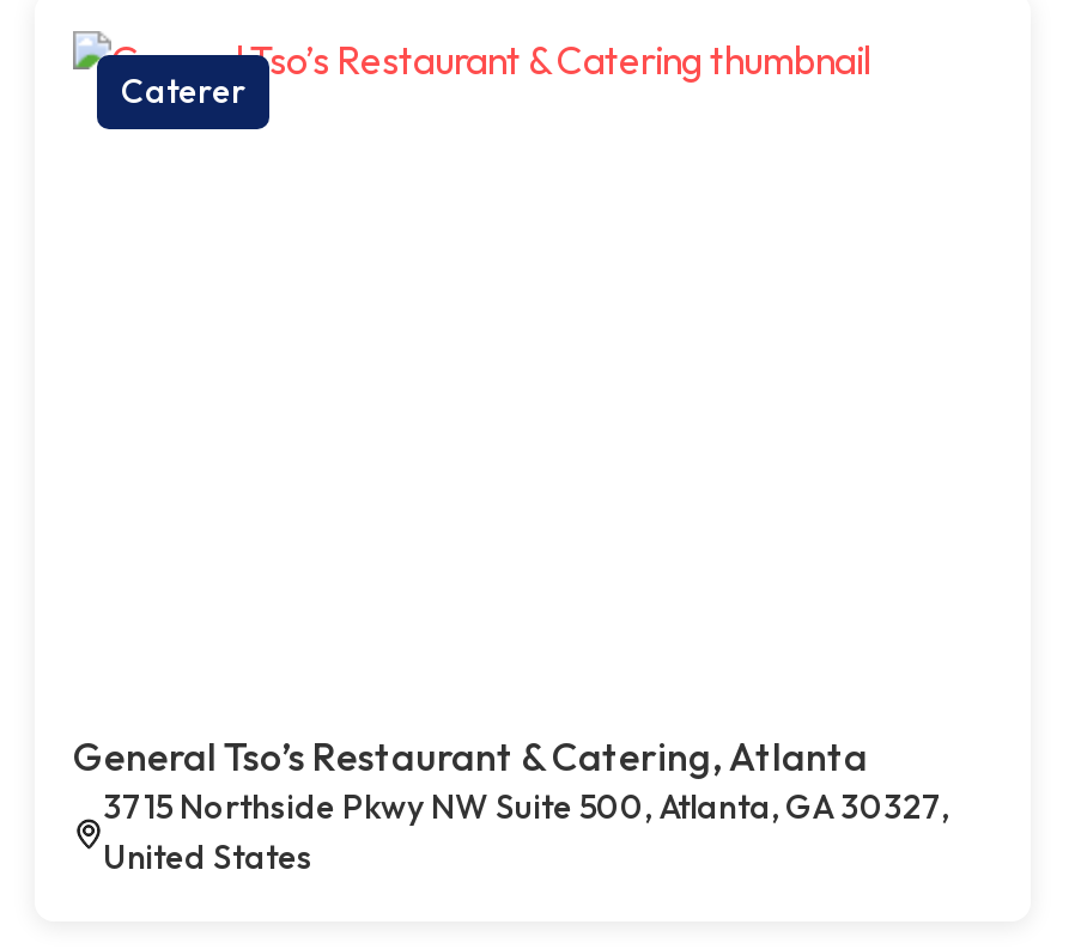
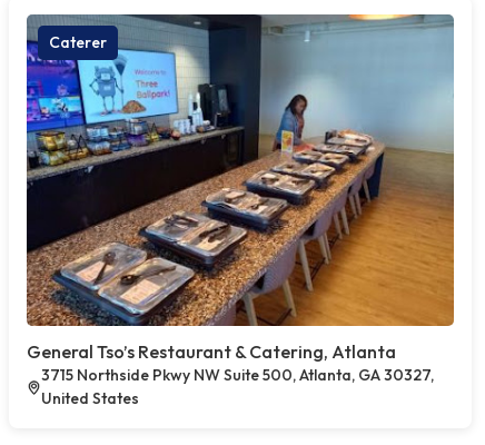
+ [image]
